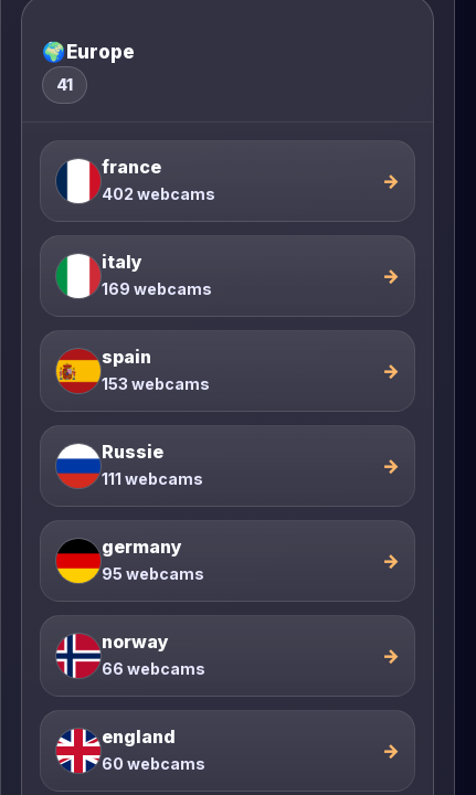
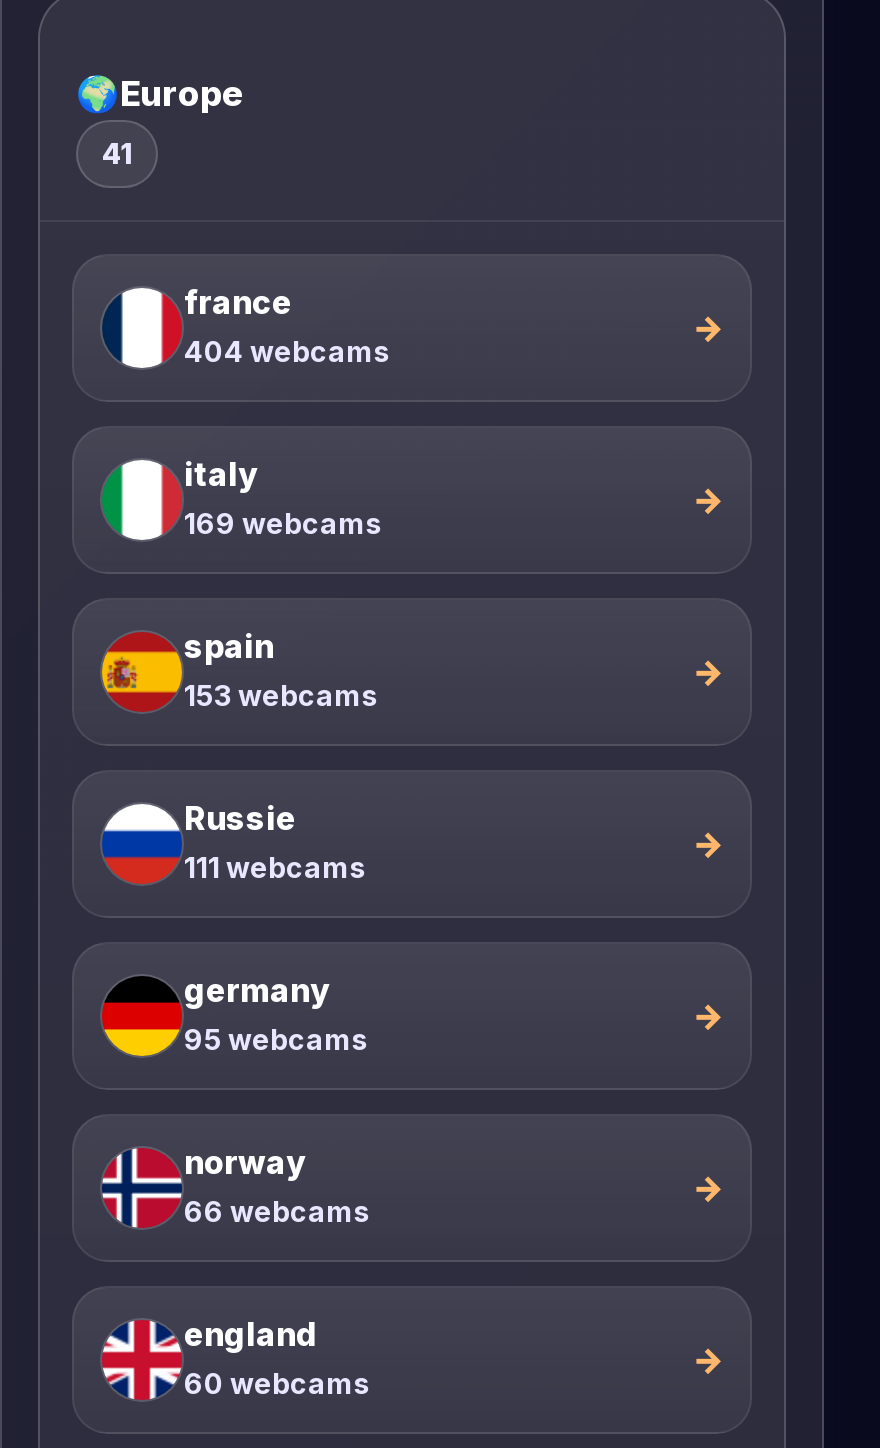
- 402 webcams
+ 404 webcams
